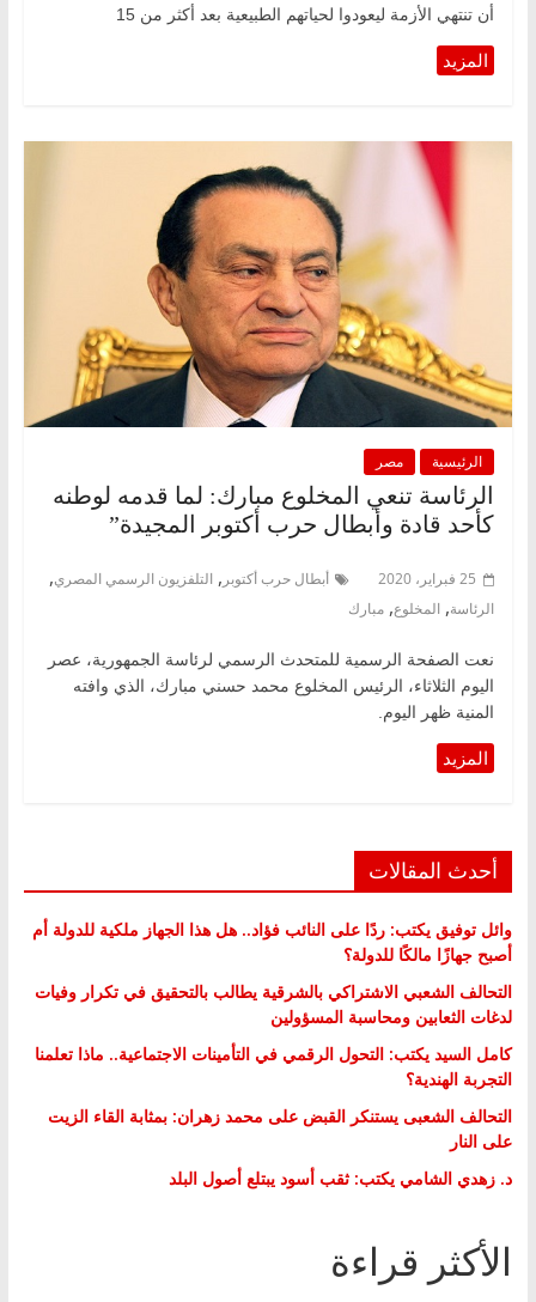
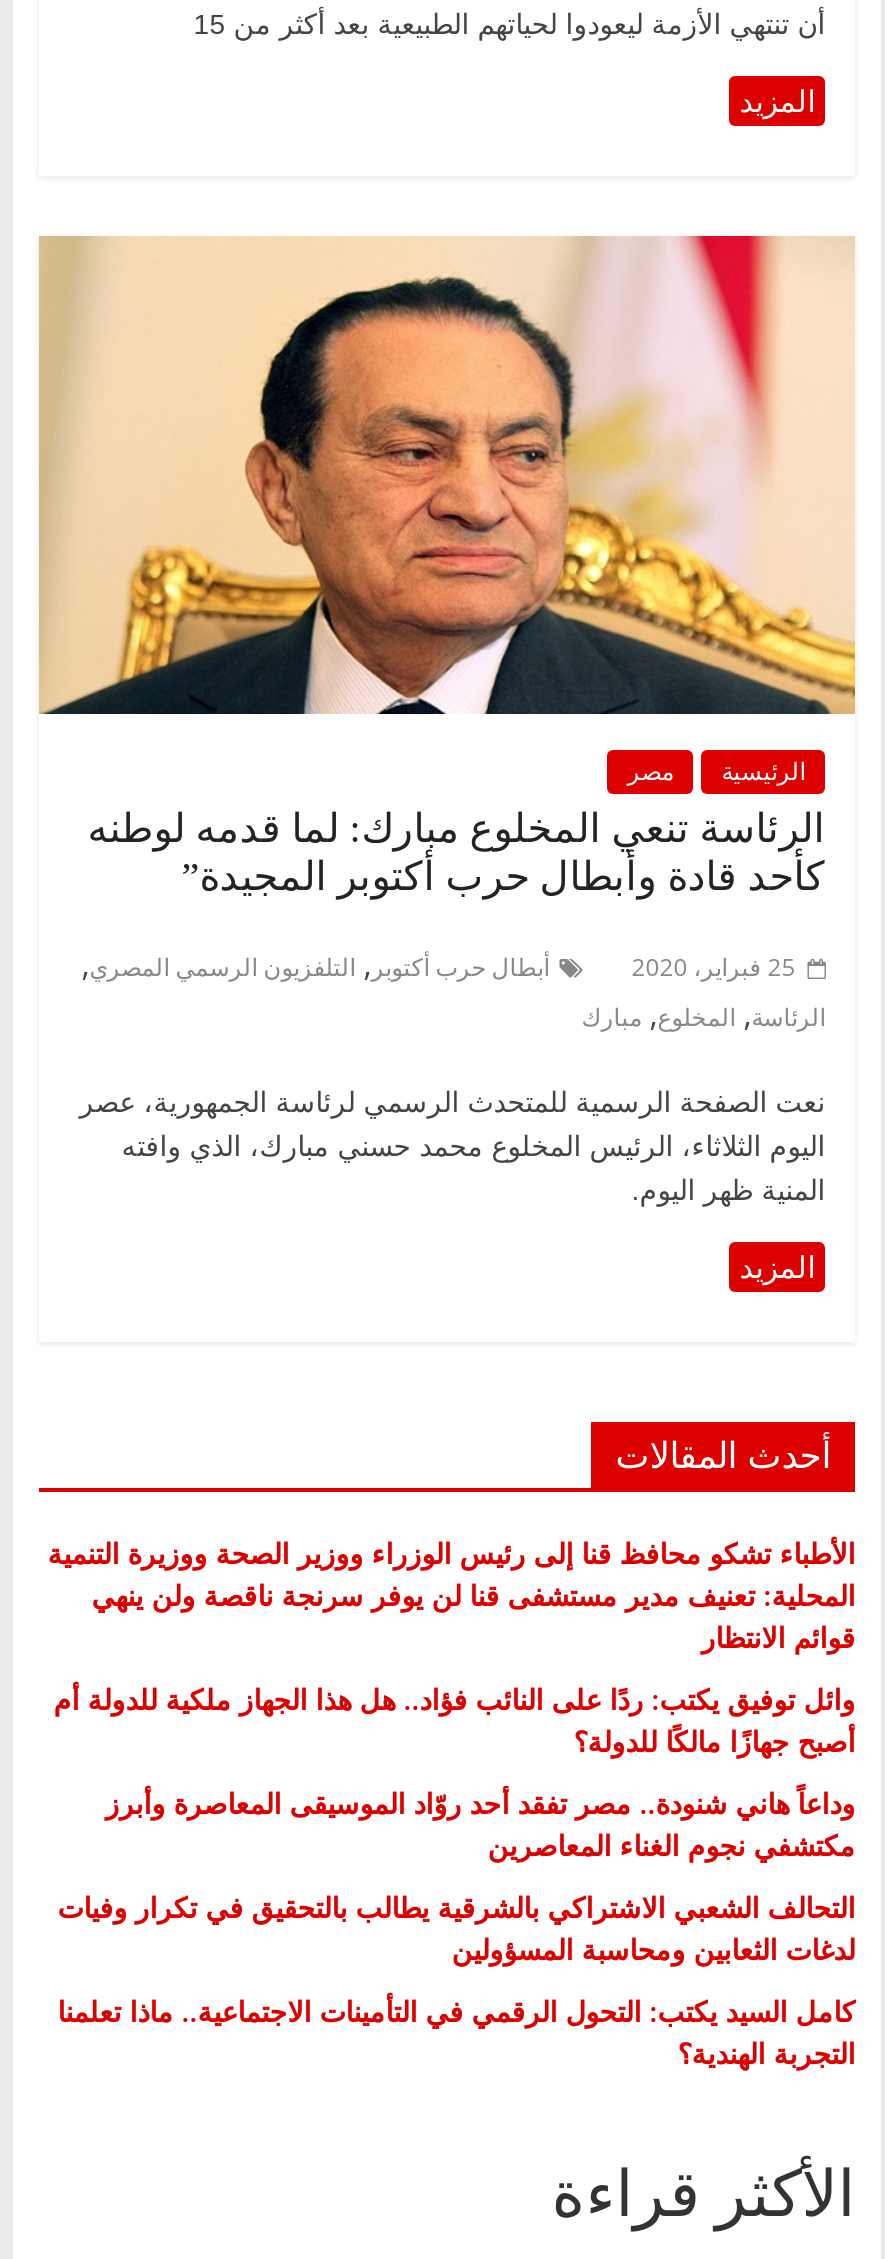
+ الأطباء تشكو محافظ قنا إلى رئيس الوزراء ووزير الصحة ووزيرة التنمية
+ المحلية: تعنيف مدير مستشفى قنا لن يوفر سرنجة ناقصة ولن ينهي
+ قوائم الانتظار

moved down: وائل توفيق يكتب: ردًا على النائب فؤاد.. هل هذا الجهاز ملكية للدولة أم | أصبح جهازًا مالكًا للدولة؟

+ وداعاً هاني شنودة.. مصر تفقد أحد روّاد الموسيقى المعاصرة وأبرز
+ مكتشفي نجوم الغناء المعاصرين

moved down: التحالف الشعبي الاشتراكي بالشرقية يطالب بالتحقيق في تكرار وفيات | لدغات الثعابين ومحاسبة المسؤولين | كامل السيد يكتب: التحول الرقمي في التأمينات الاجتماعية.. ماذا تعلمنا | التجربة الهندية؟

- التحالف الشعبى يستنكر القبض على محمد زهران: بمثابة القاء الزيت
- على النار
- د. زهدي الشامي يكتب: ثقب أسود يبتلع أصول البلد
